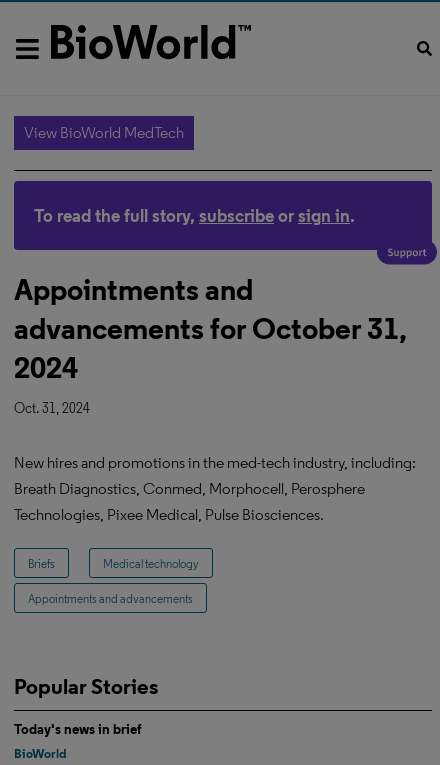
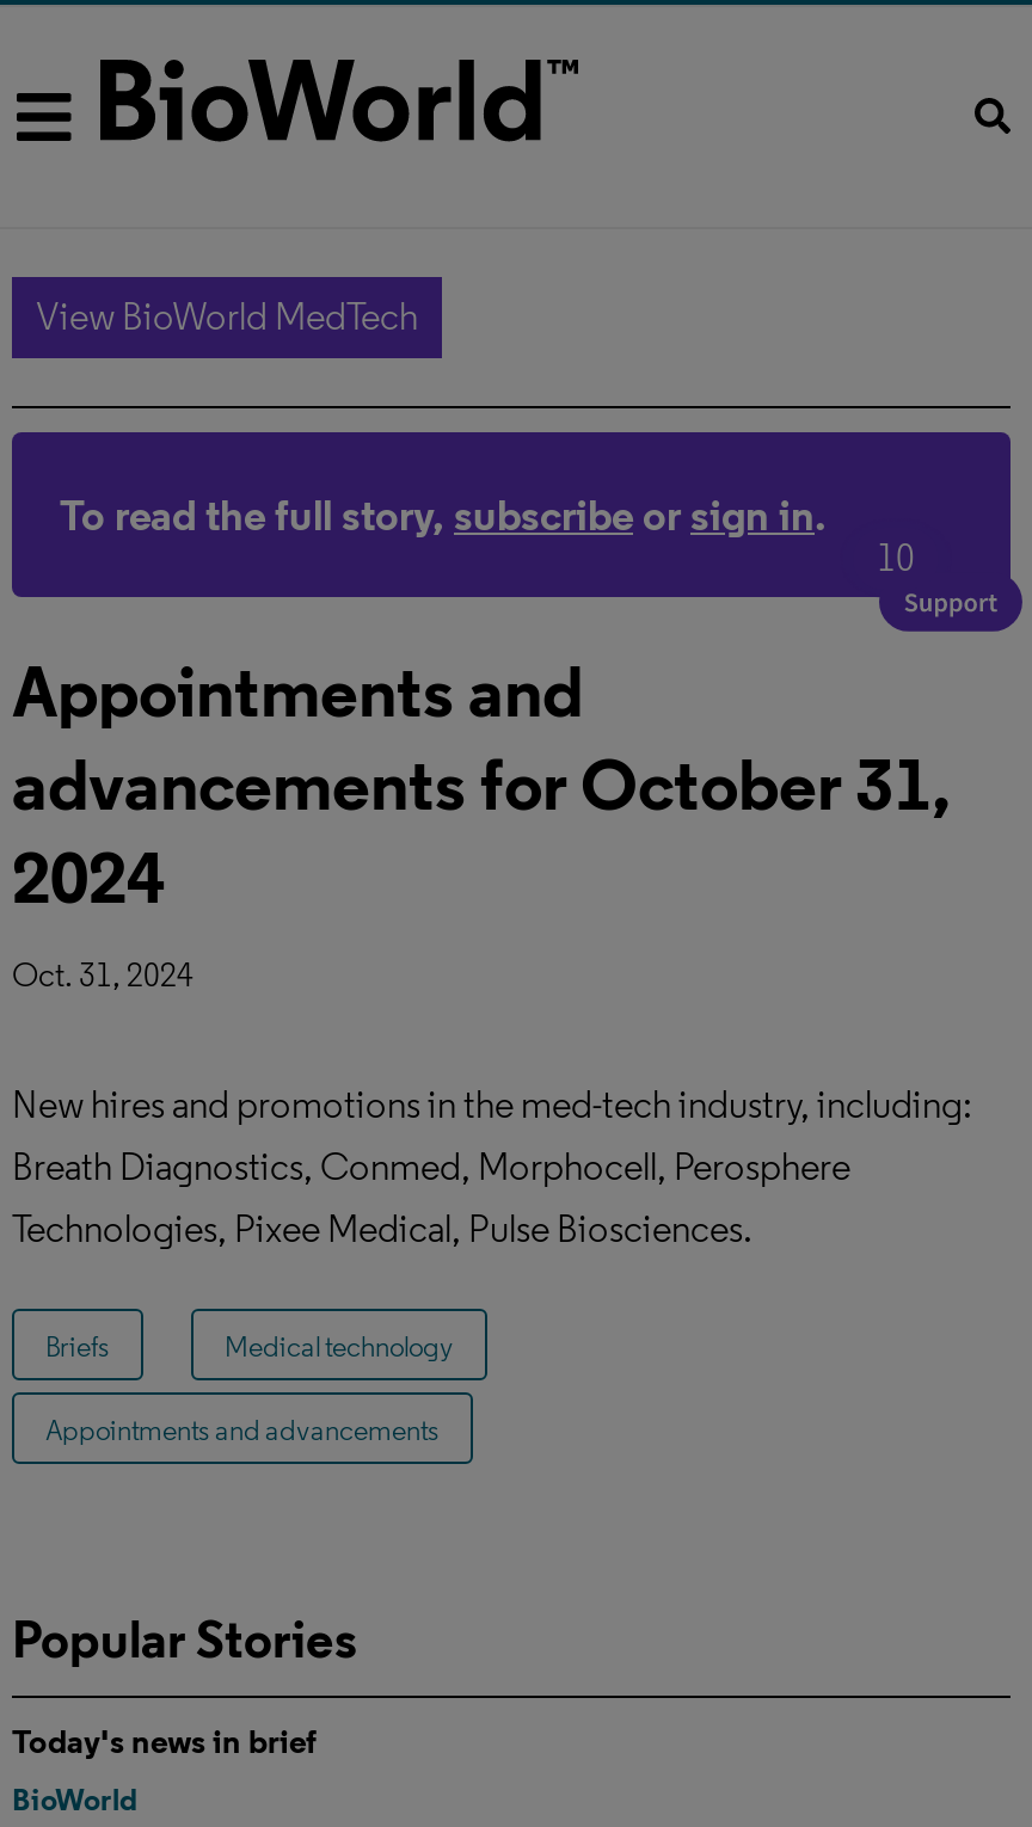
+ 10
